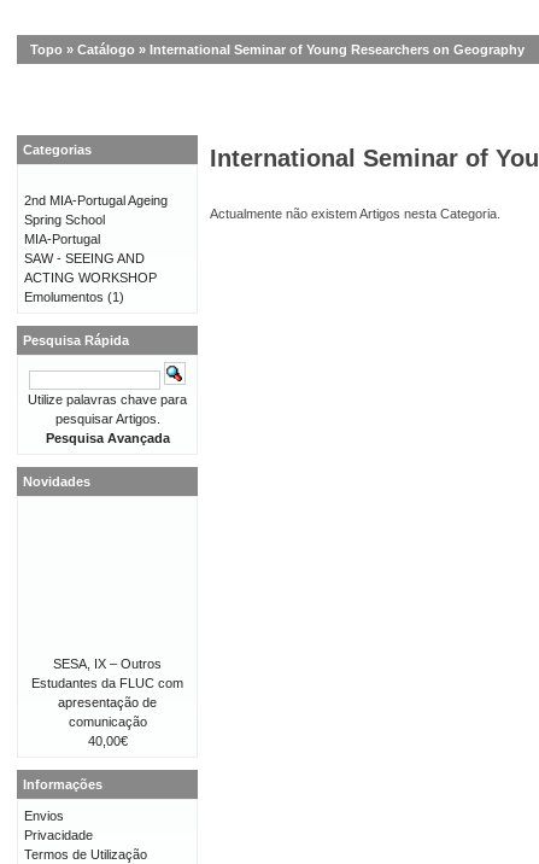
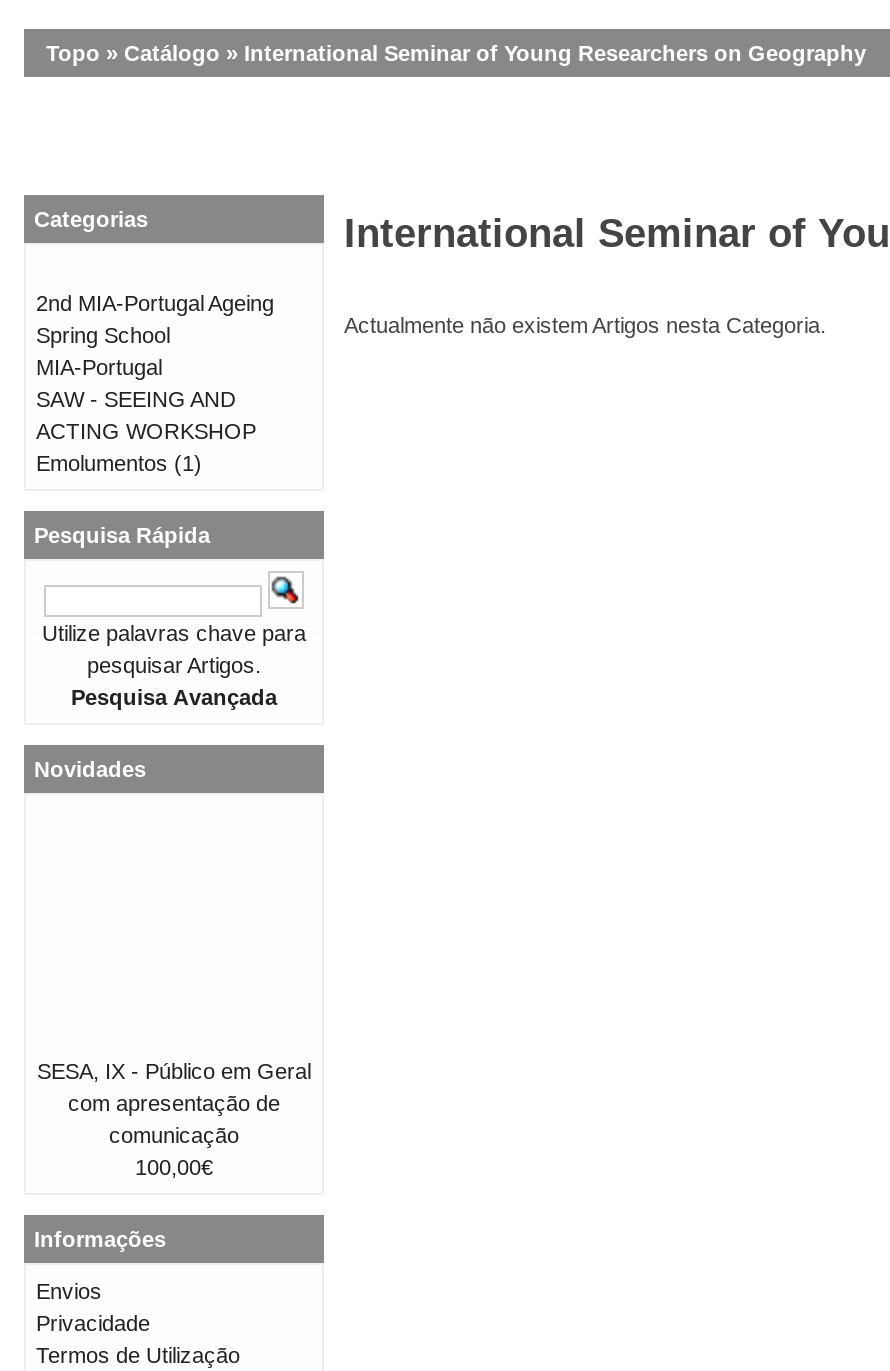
- SESA, IX – Outros
- Estudantes da FLUC com
- apresentação de
+ SESA, IX - Público em Geral
+ com apresentação de

- 40,00€
+ 100,00€
